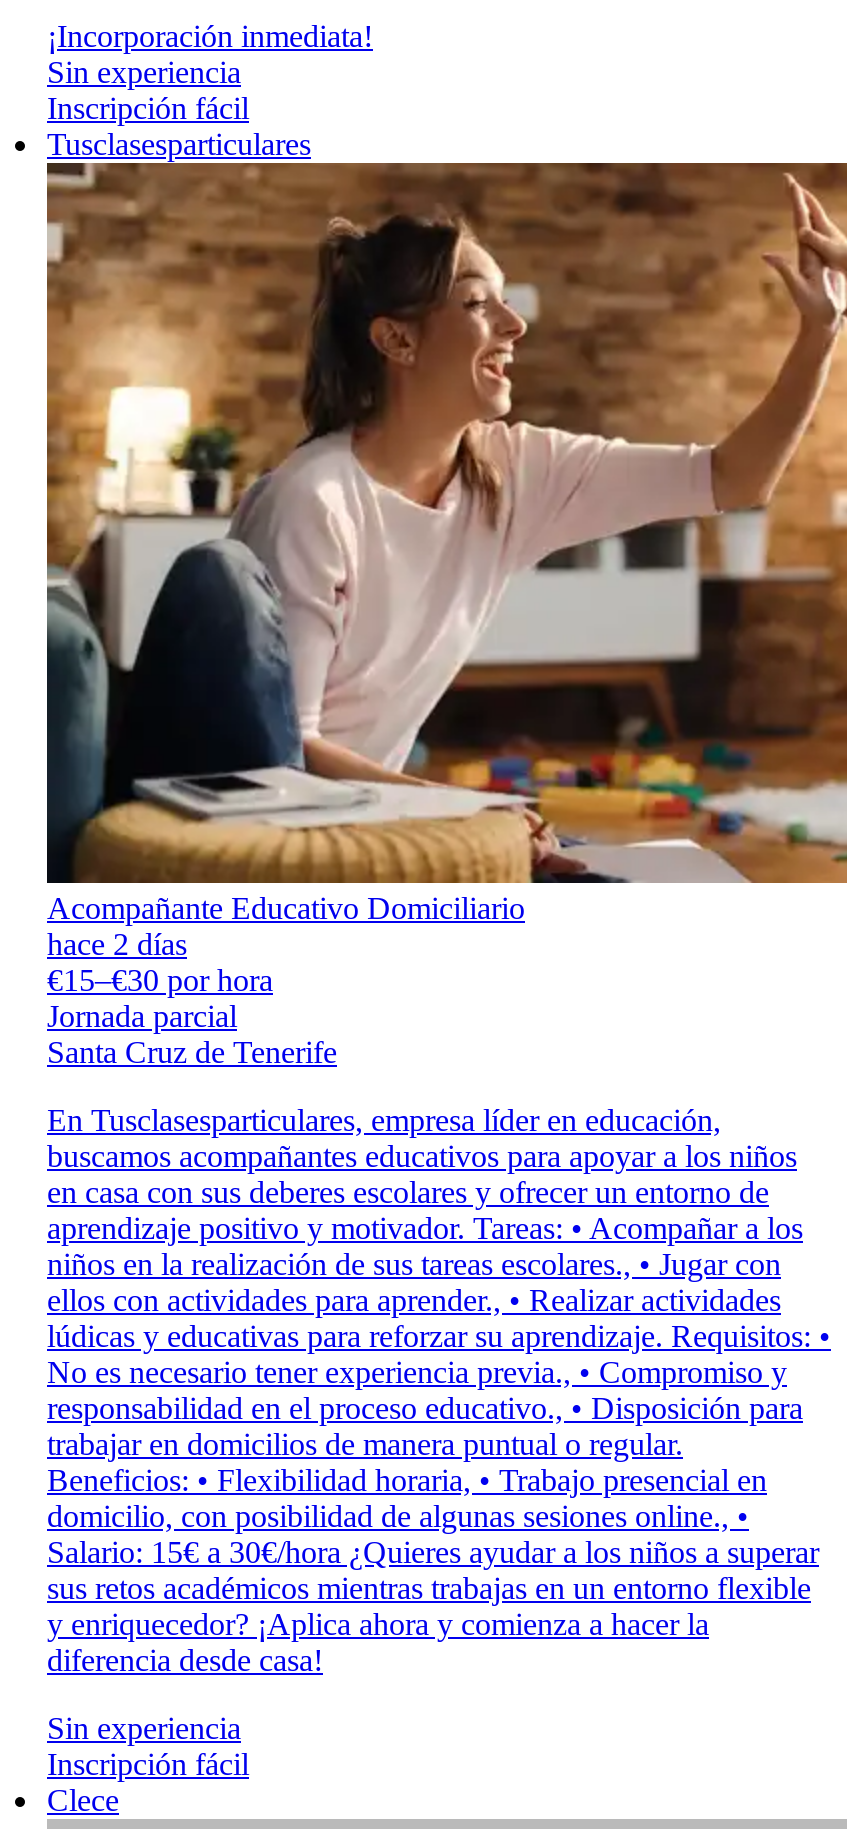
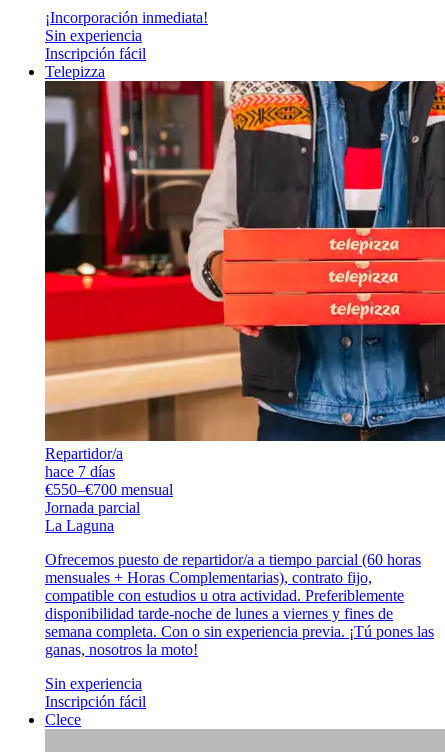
- Tusclasesparticulares
+ Telepizza

- [image]
- Acompañante Educativo Domiciliario
- hace 2 días
- €15–€30 por hora
+ [image]
+ Repartidor/a
+ hace 7 días
+ €550–€700 mensual

- Santa Cruz de Tenerife
+ La Laguna

- En Tusclasesparticulares, empresa líder en educación,
- buscamos acompañantes educativos para apoyar a los niños
- en casa con sus deberes escolares y ofrecer un entorno de
- aprendizaje positivo y motivador. Tareas: • Acompañar a los
- niños en la realización de sus tareas escolares., • Jugar con
- ellos con actividades para aprender., • Realizar actividades
- lúdicas y educativas para reforzar su aprendizaje. Requisitos: •
- No es necesario tener experiencia previa., • Compromiso y
- responsabilidad en el proceso educativo., • Disposición para
- trabajar en domicilios de manera puntual o regular.
- Beneficios: • Flexibilidad horaria, • Trabajo presencial en
- domicilio, con posibilidad de algunas sesiones online., •
- Salario: 15€ a 30€/hora ¿Quieres ayudar a los niños a superar
- sus retos académicos mientras trabajas en un entorno flexible
- y enriquecedor? ¡Aplica ahora y comienza a hacer la
- diferencia desde casa!
+ Ofrecemos puesto de repartidor/a a tiempo parcial (60 horas
+ mensuales + Horas Complementarias), contrato fijo,
+ compatible con estudios u otra actividad. Preferiblemente
+ disponibilidad tarde-noche de lunes a viernes y fines de
+ semana completa. Con o sin experiencia previa. ¡Tú pones las
+ ganas, nosotros la moto!
